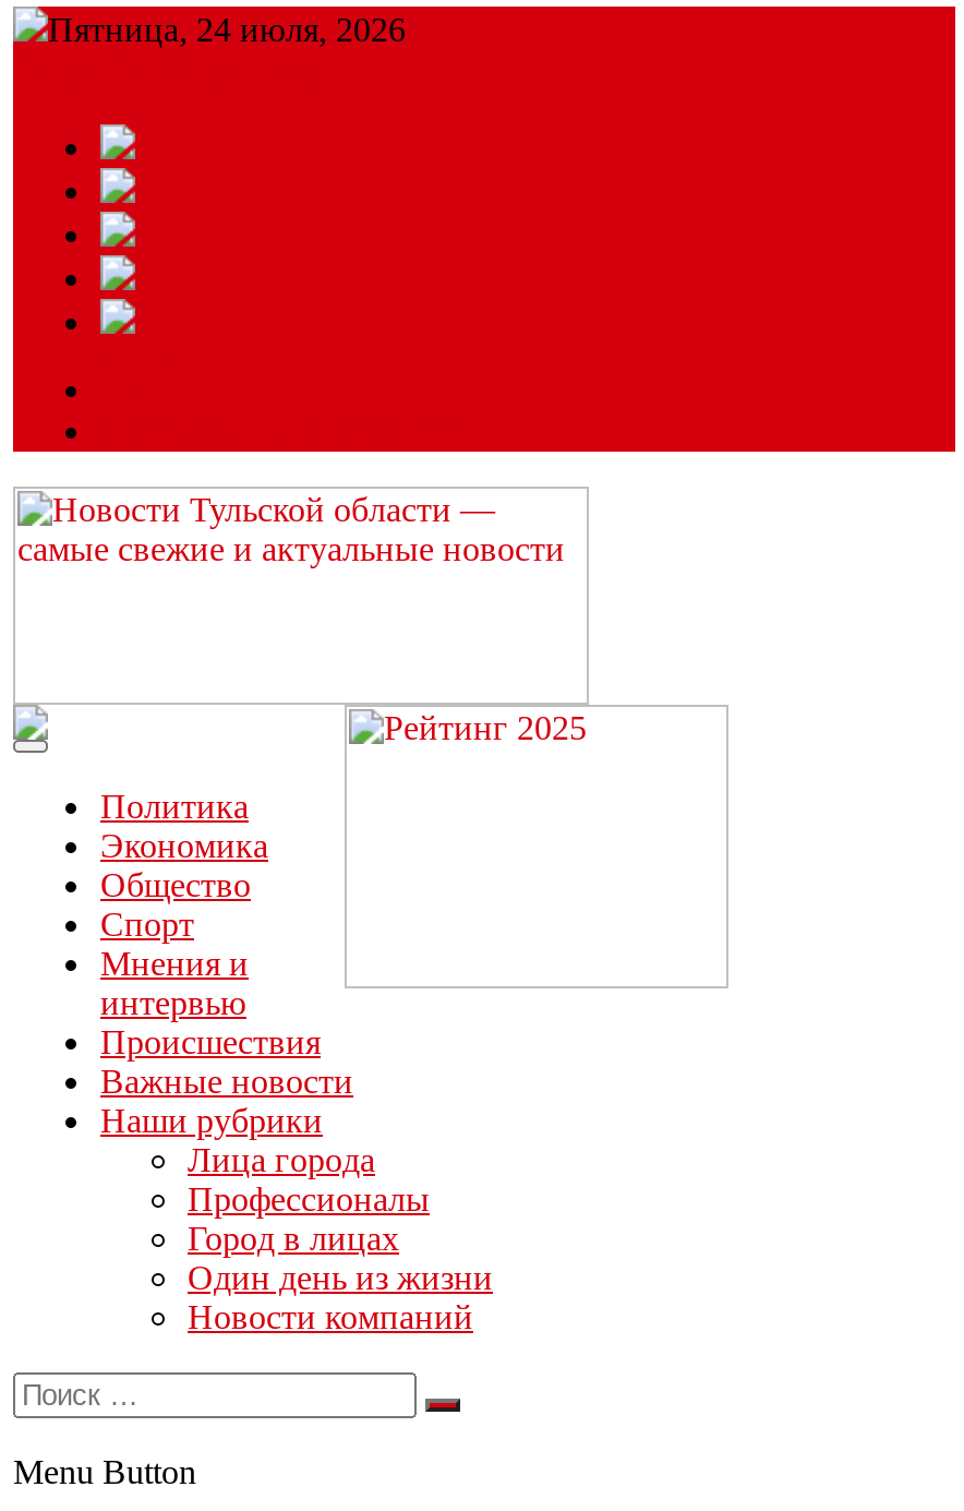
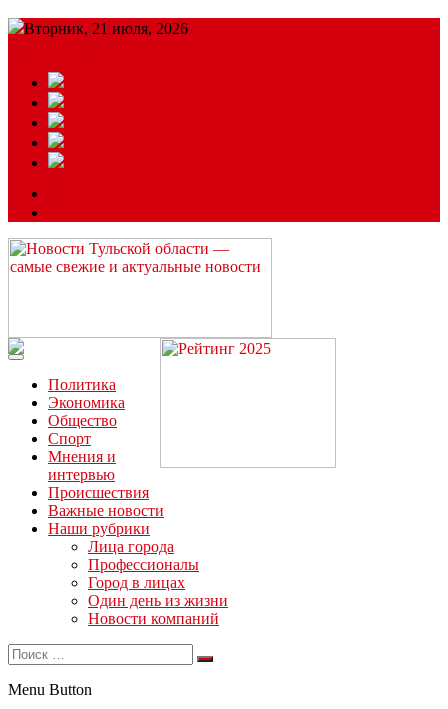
- Пятница, 24 июля, 2026
+ Вторник, 21 июля, 2026
